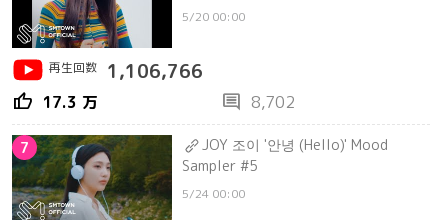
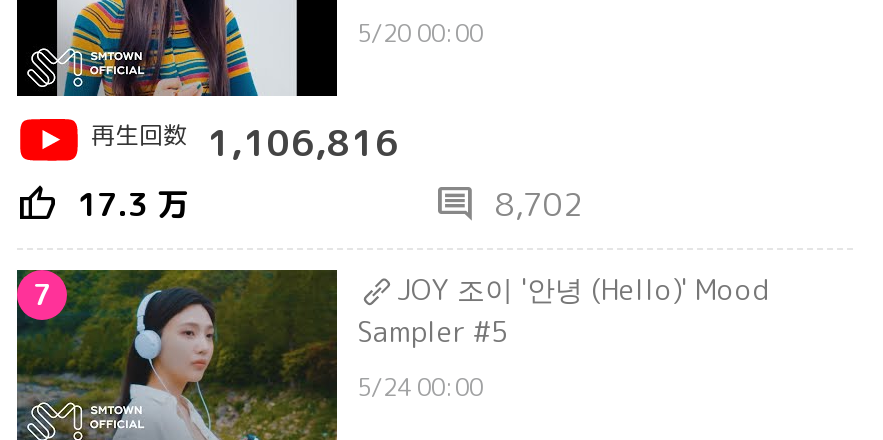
- 再生回数 1,106,766
+ 再生回数 1,106,816
